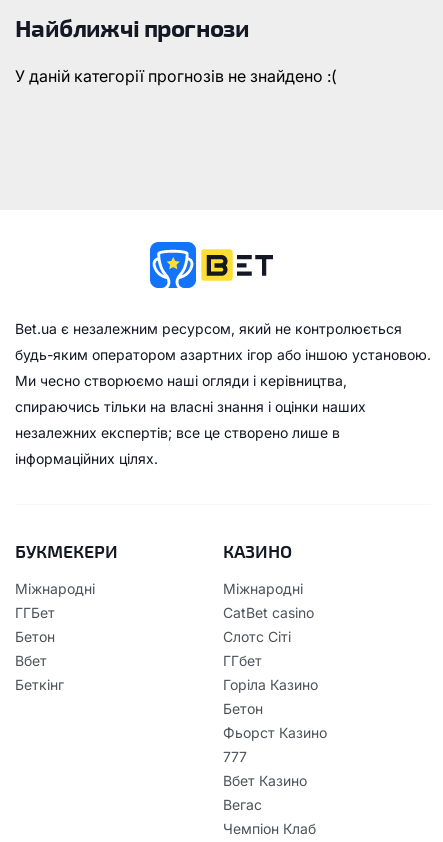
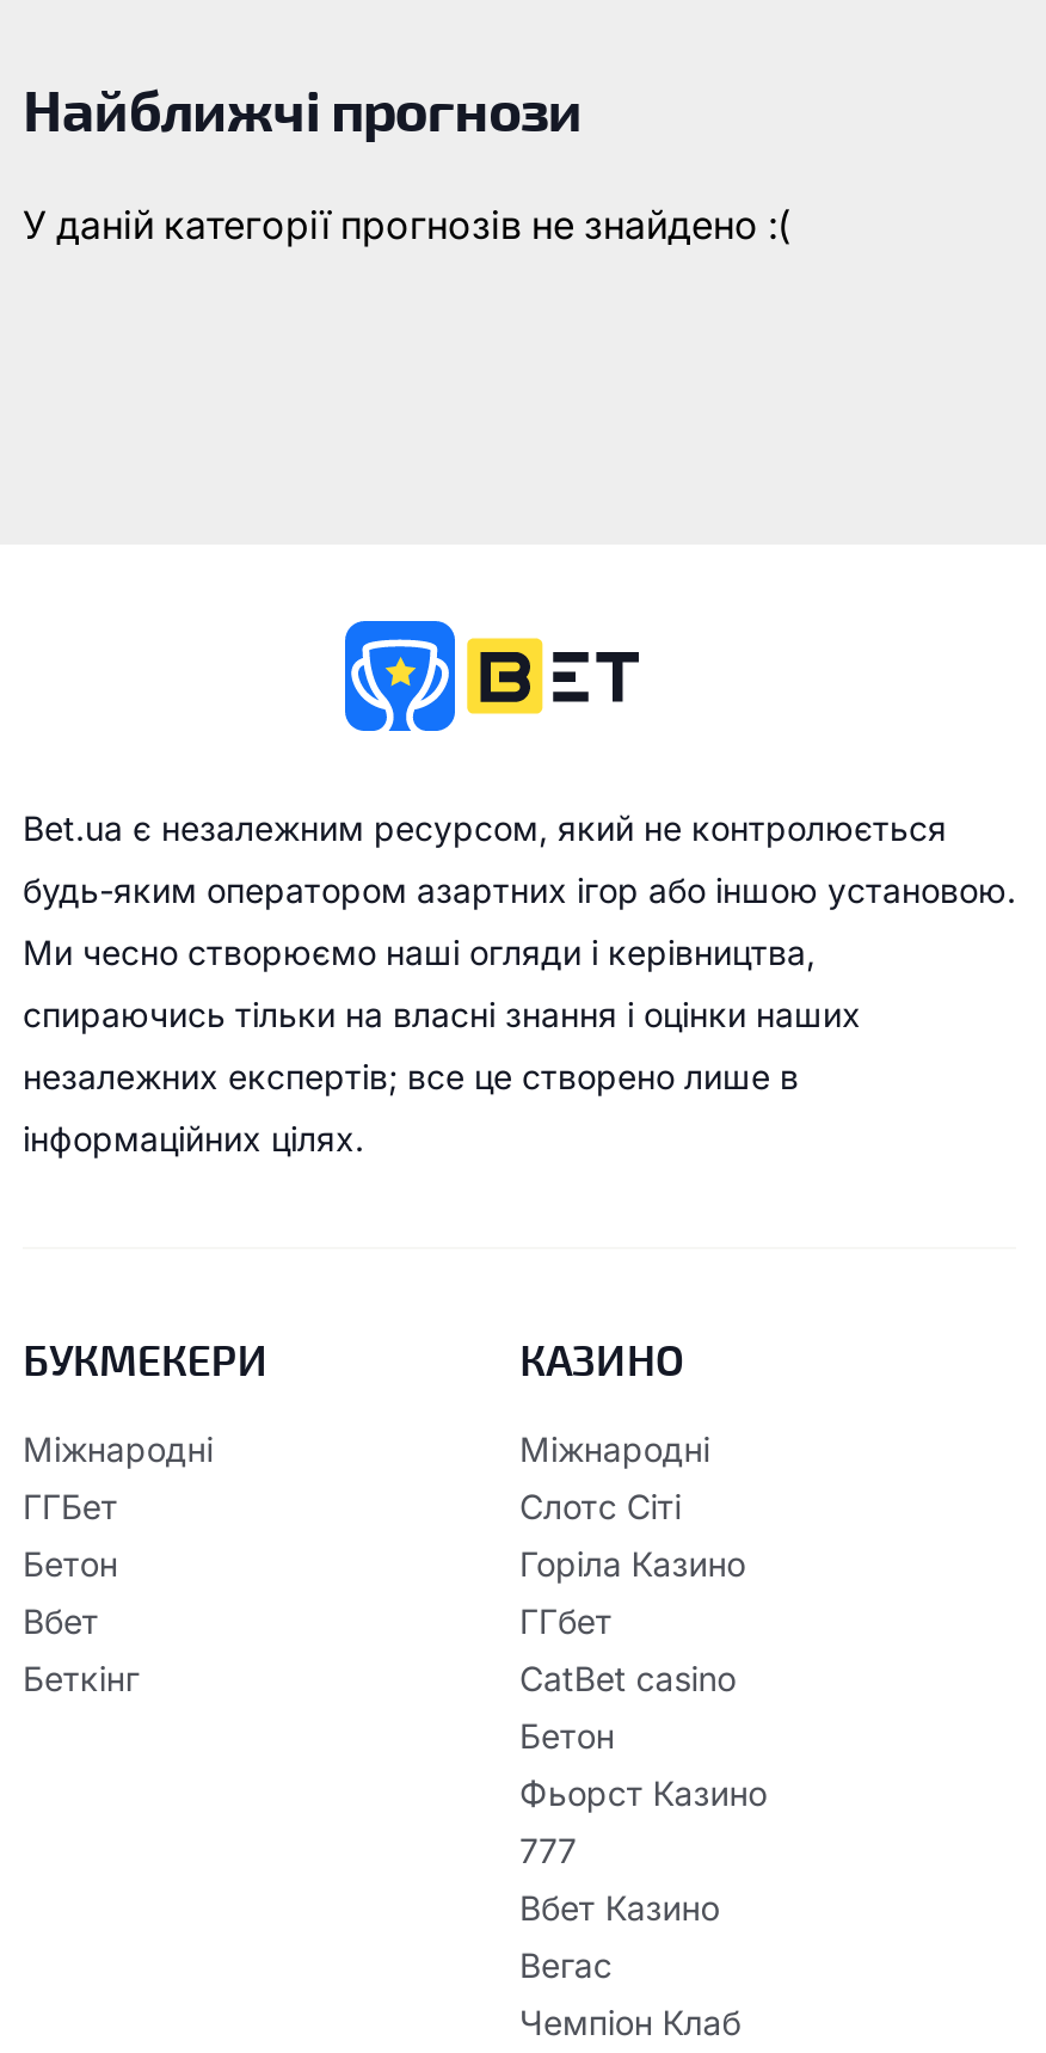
moved down: CatBet casino

moved up: Слотс Сіті | ГГбет | Горіла Казино
